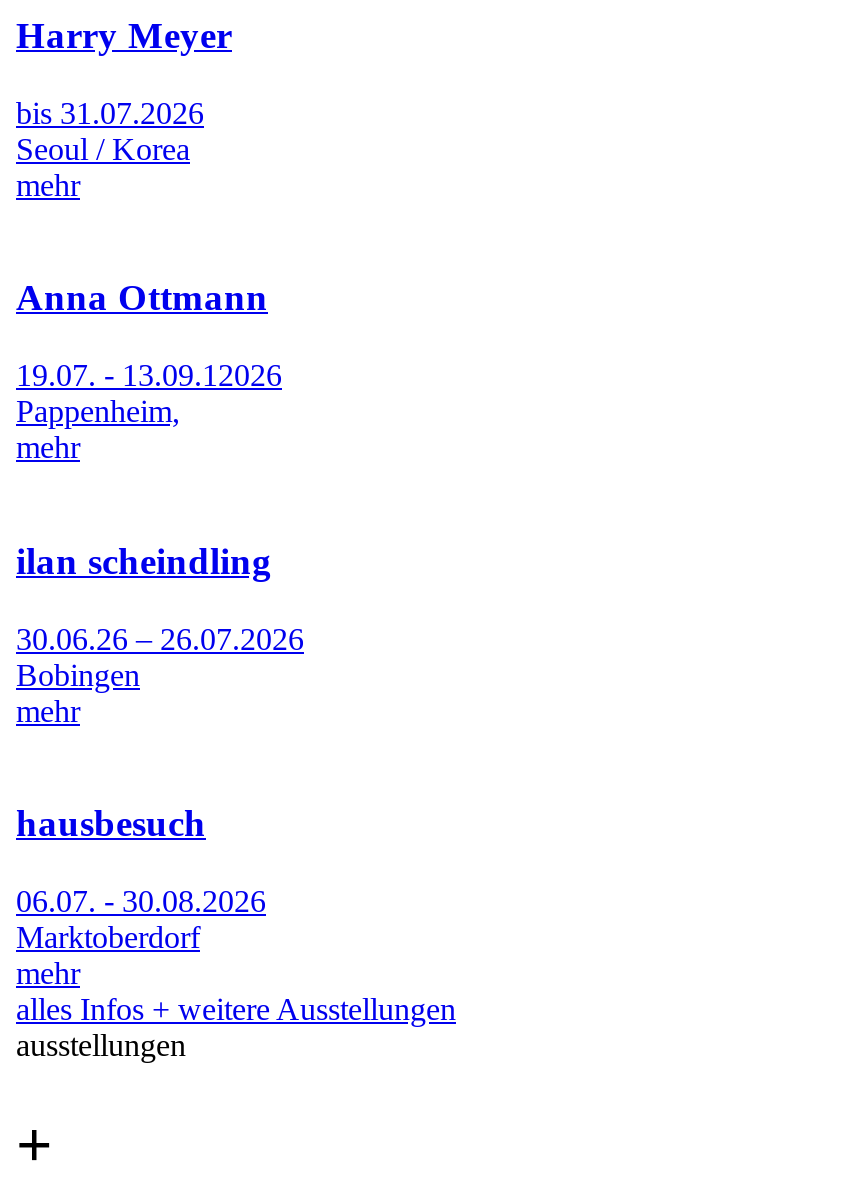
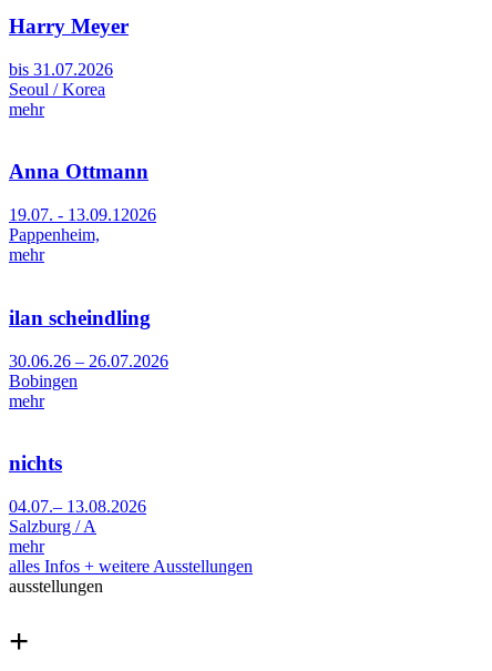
- hausbesuch
+ nichts

- 06.07. - 30.08.2026
- Marktoberdorf
+ 04.07.– 13.08.2026
+ Salzburg / A
